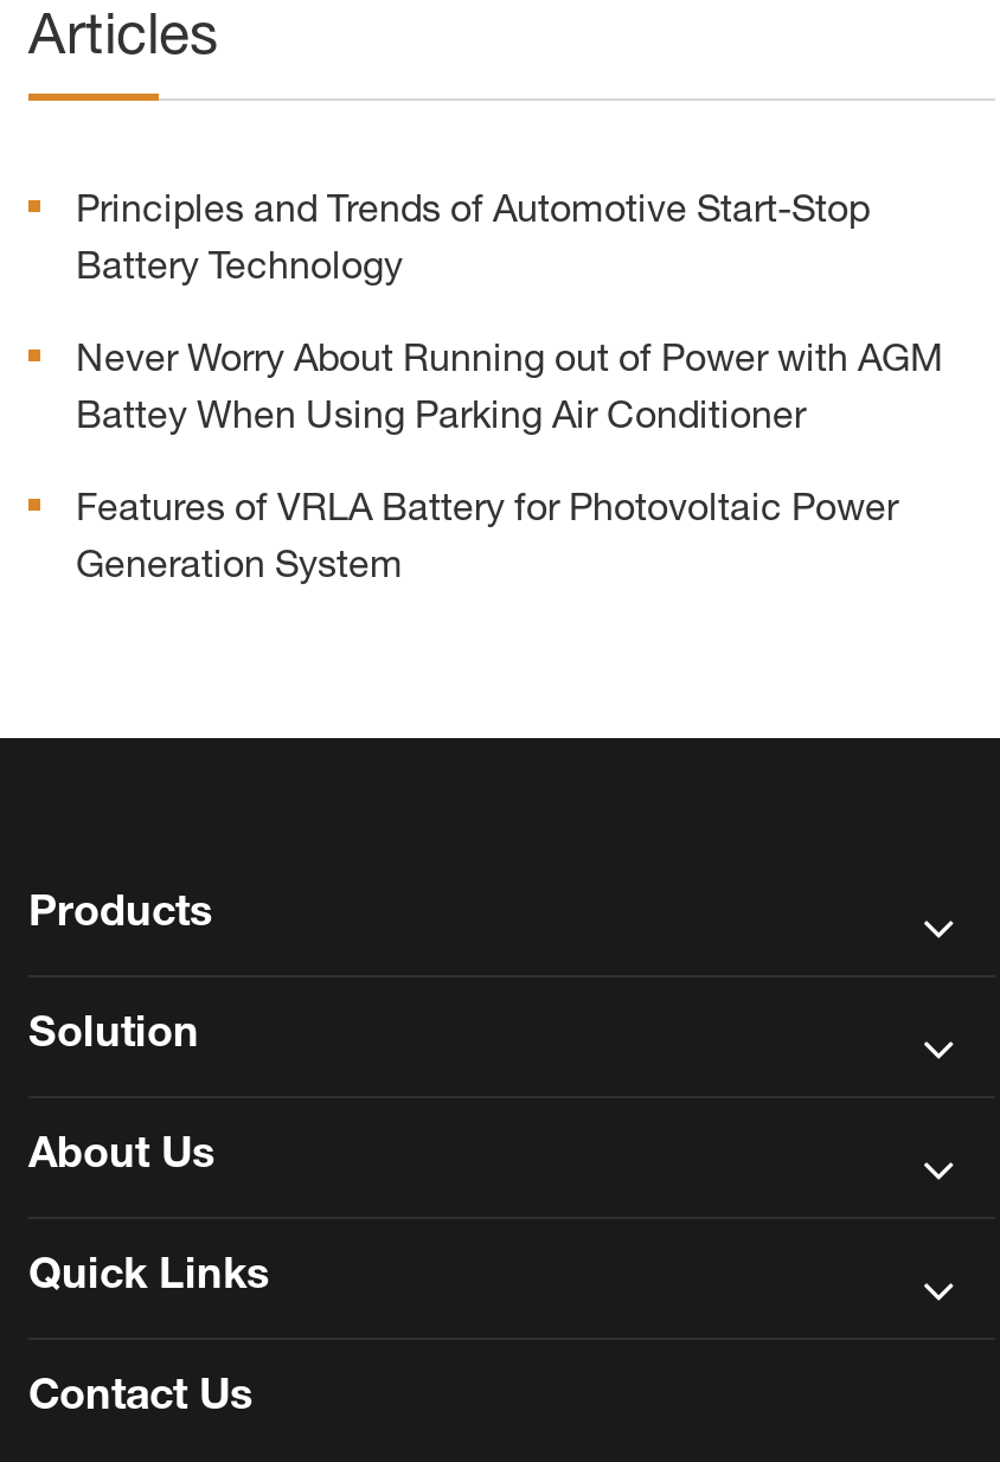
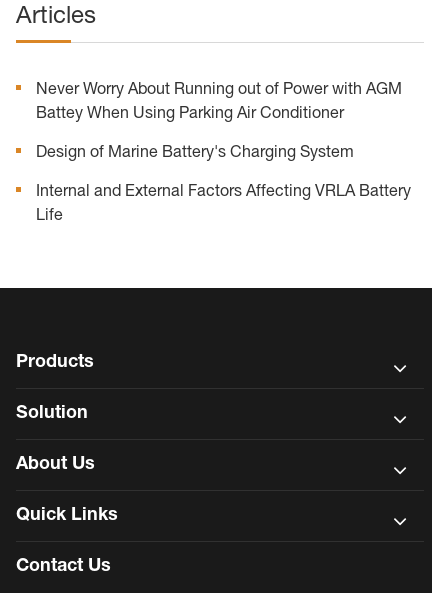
- Principles and Trends of Automotive Start-Stop
- Battery Technology

moved up: Never Worry About Running out of Power with AGM | Battey When Using Parking Air Conditioner

- Features of VRLA Battery for Photovoltaic Power
- Generation System
+ Design of Marine Battery's Charging System
+ Internal and External Factors Affecting VRLA Battery
+ Life
